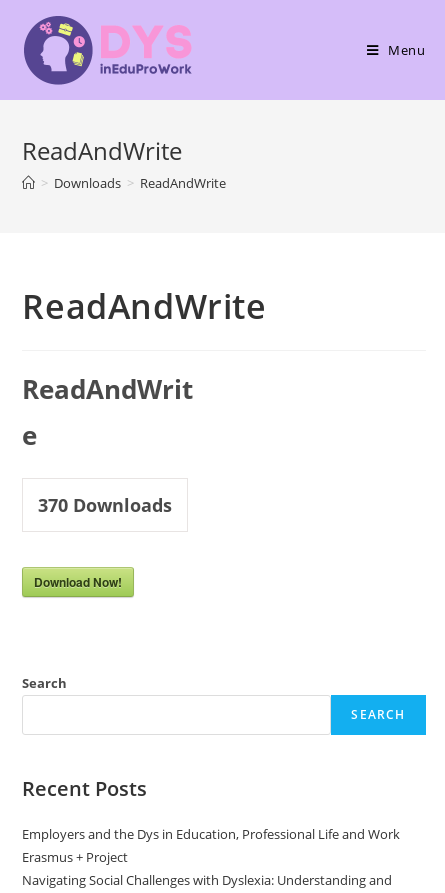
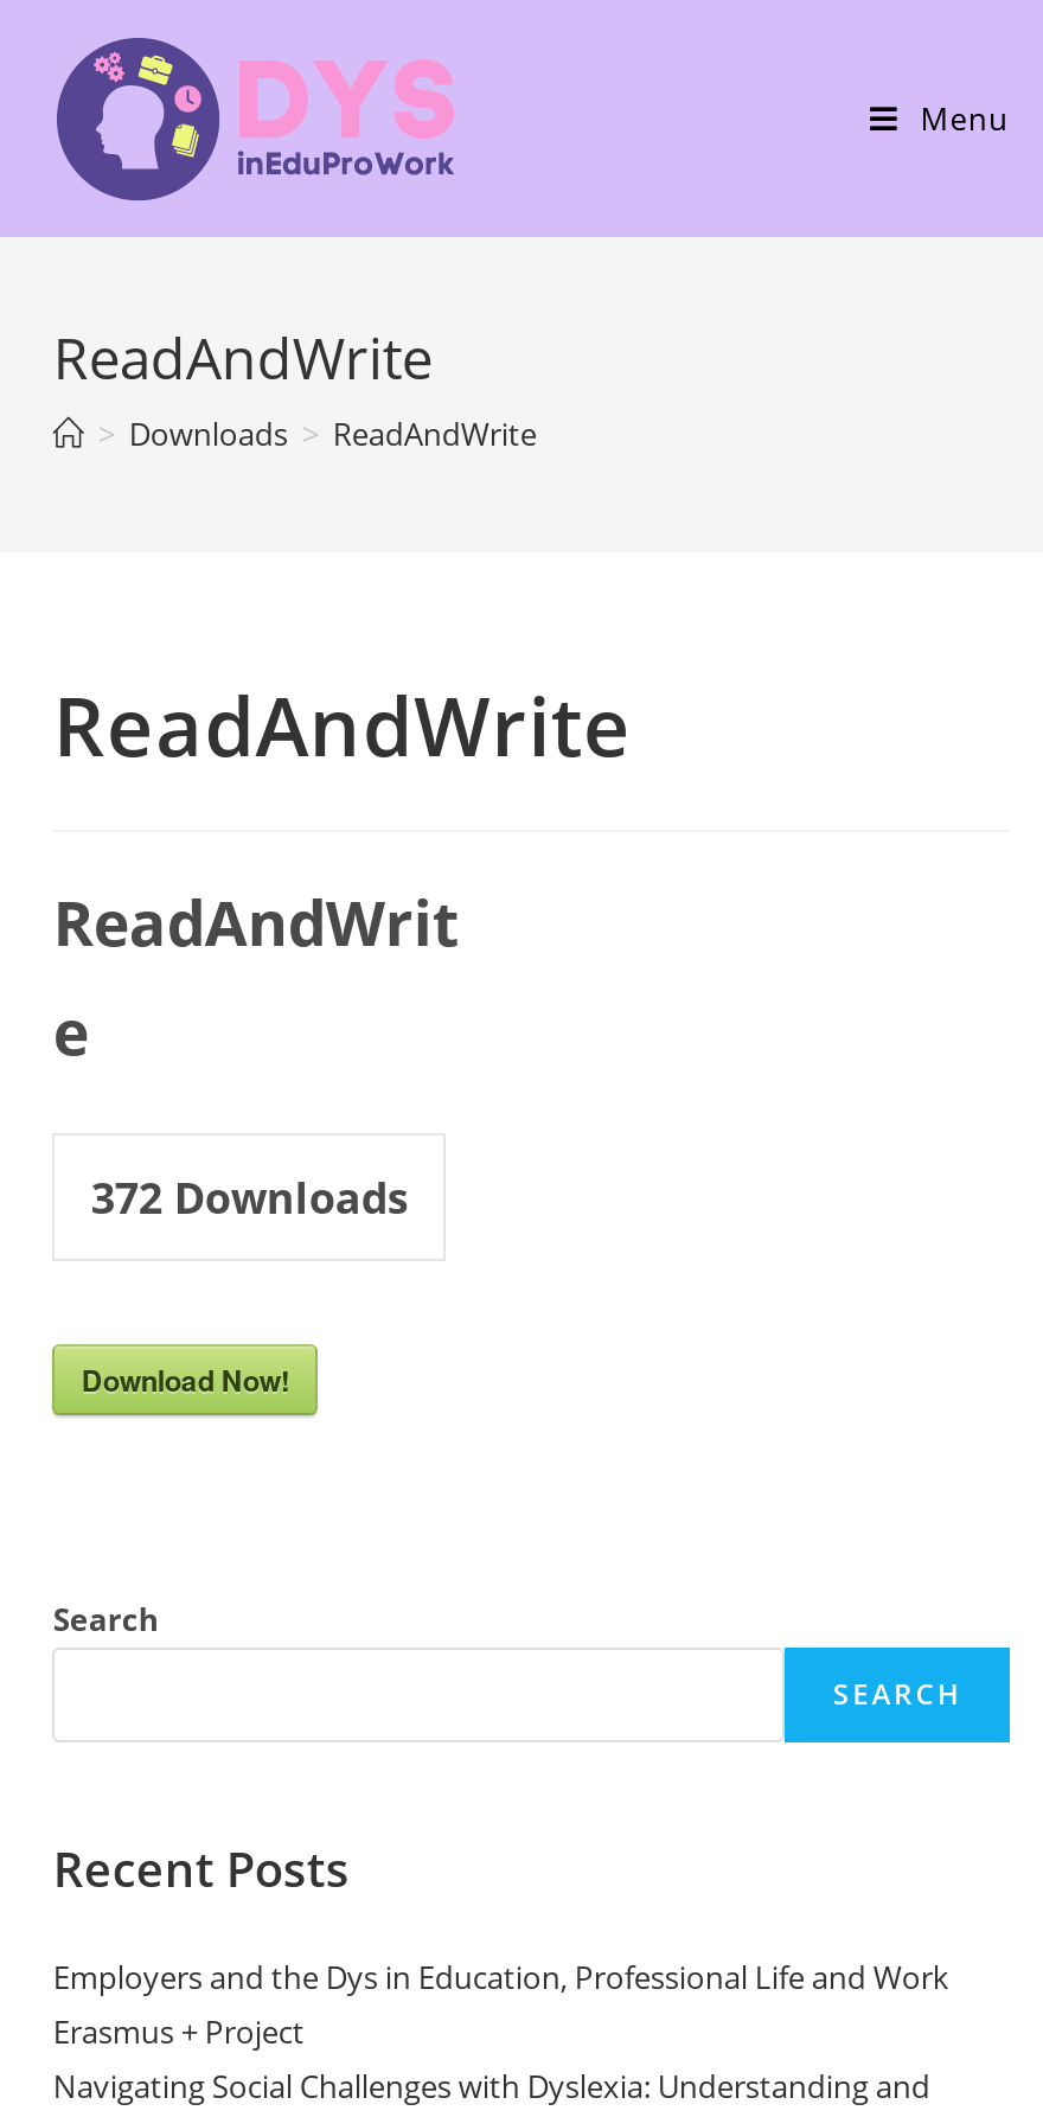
- 370 Downloads
+ 372 Downloads
